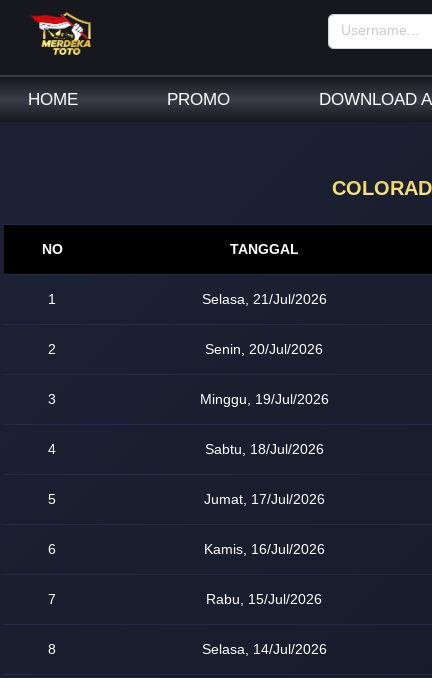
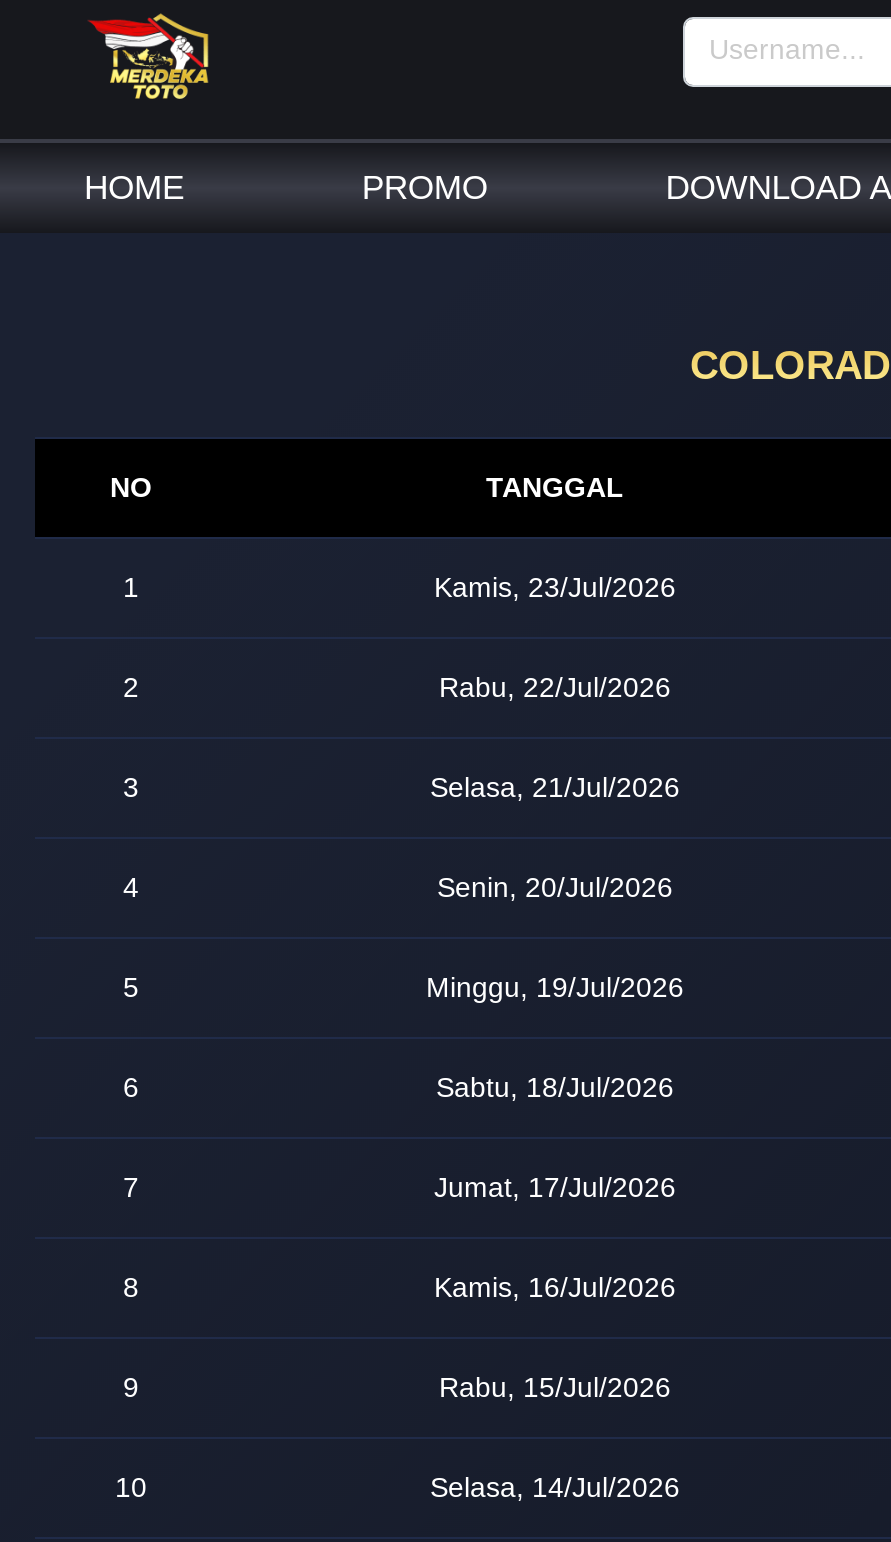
+ Kamis, 23/Jul/2026
+ 2
+ Rabu, 22/Jul/2026
+ 3

- 2
+ 4

- 3
+ 5

- 4
+ 6

- 5
+ 7

- 6
+ 8

- 7
+ 9

- 8
+ 10
